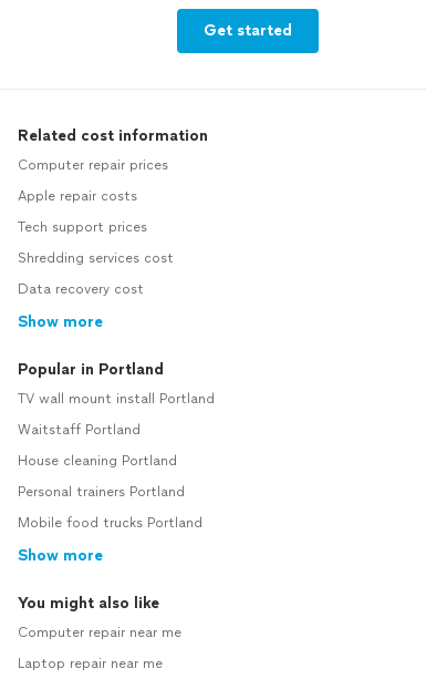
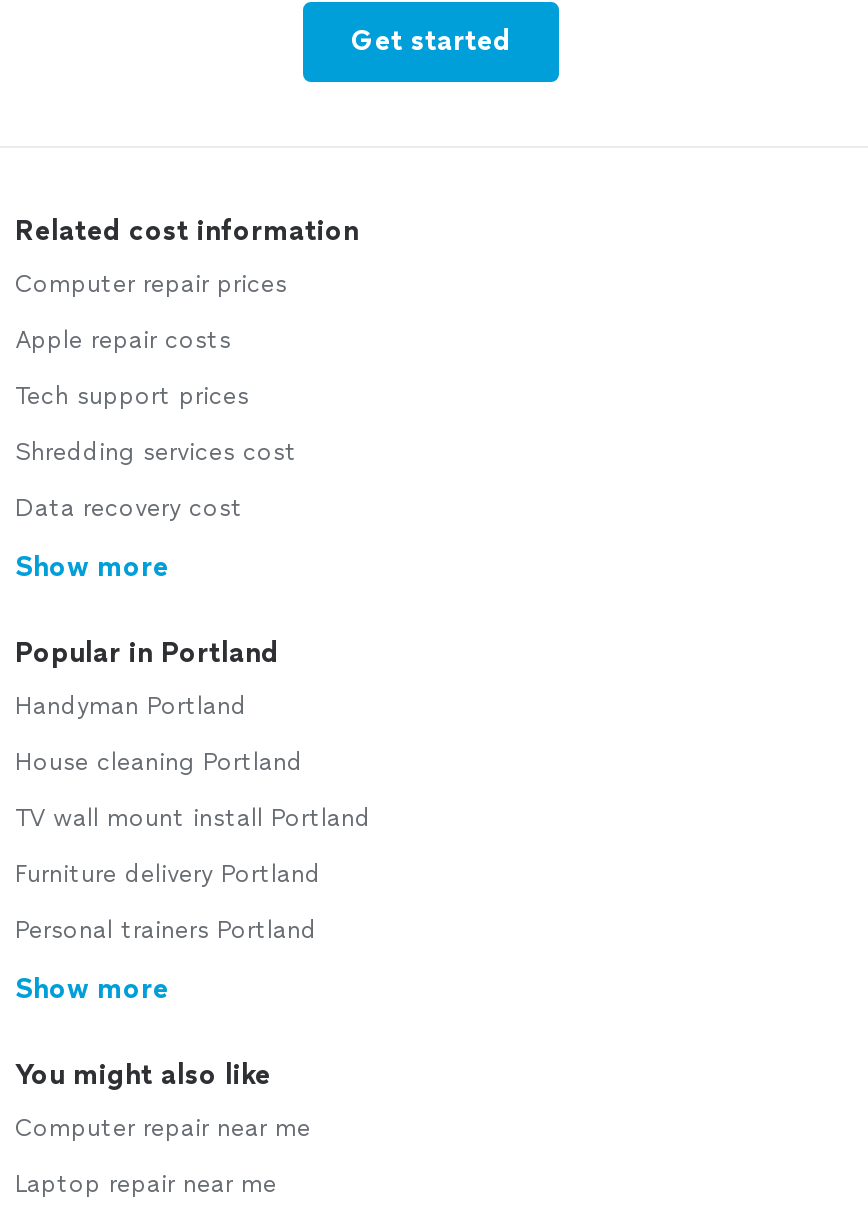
+ Handyman Portland

moved down: TV wall mount install Portland

- Waitstaff Portland
+ Furniture delivery Portland

moved up: House cleaning Portland

moved down: Personal trainers Portland

- Mobile food trucks Portland
